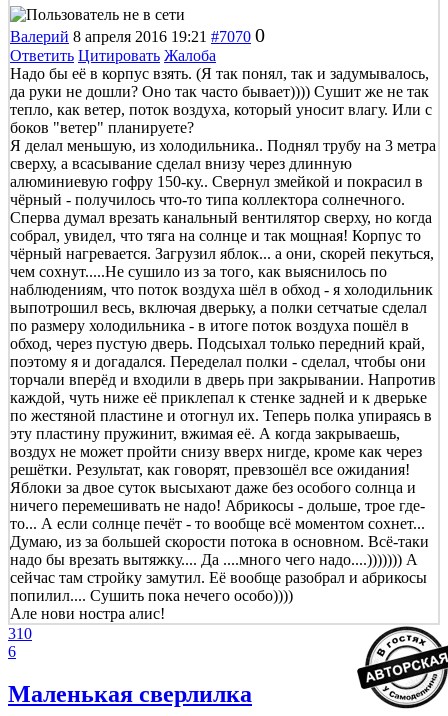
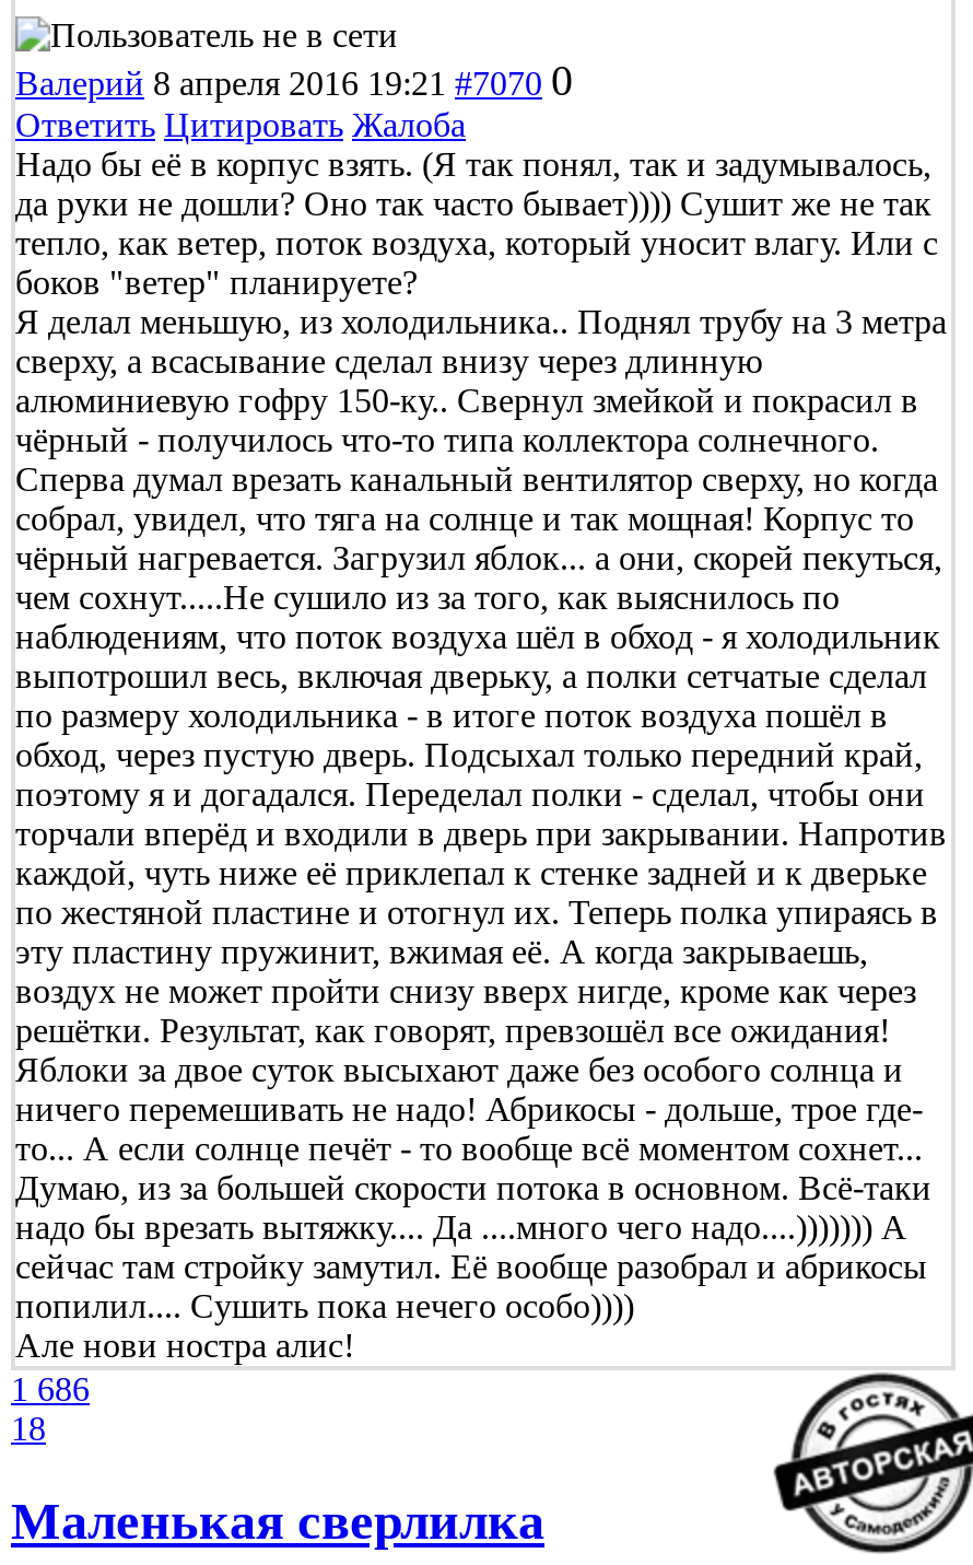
- 310
+ 1 686

- 6
+ 18
